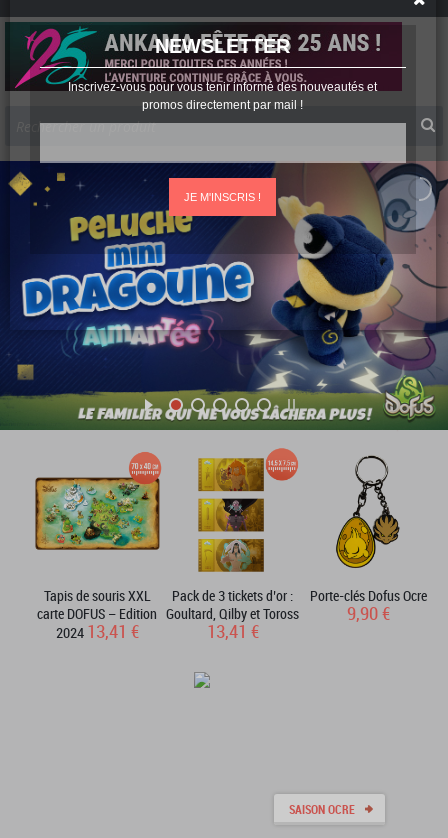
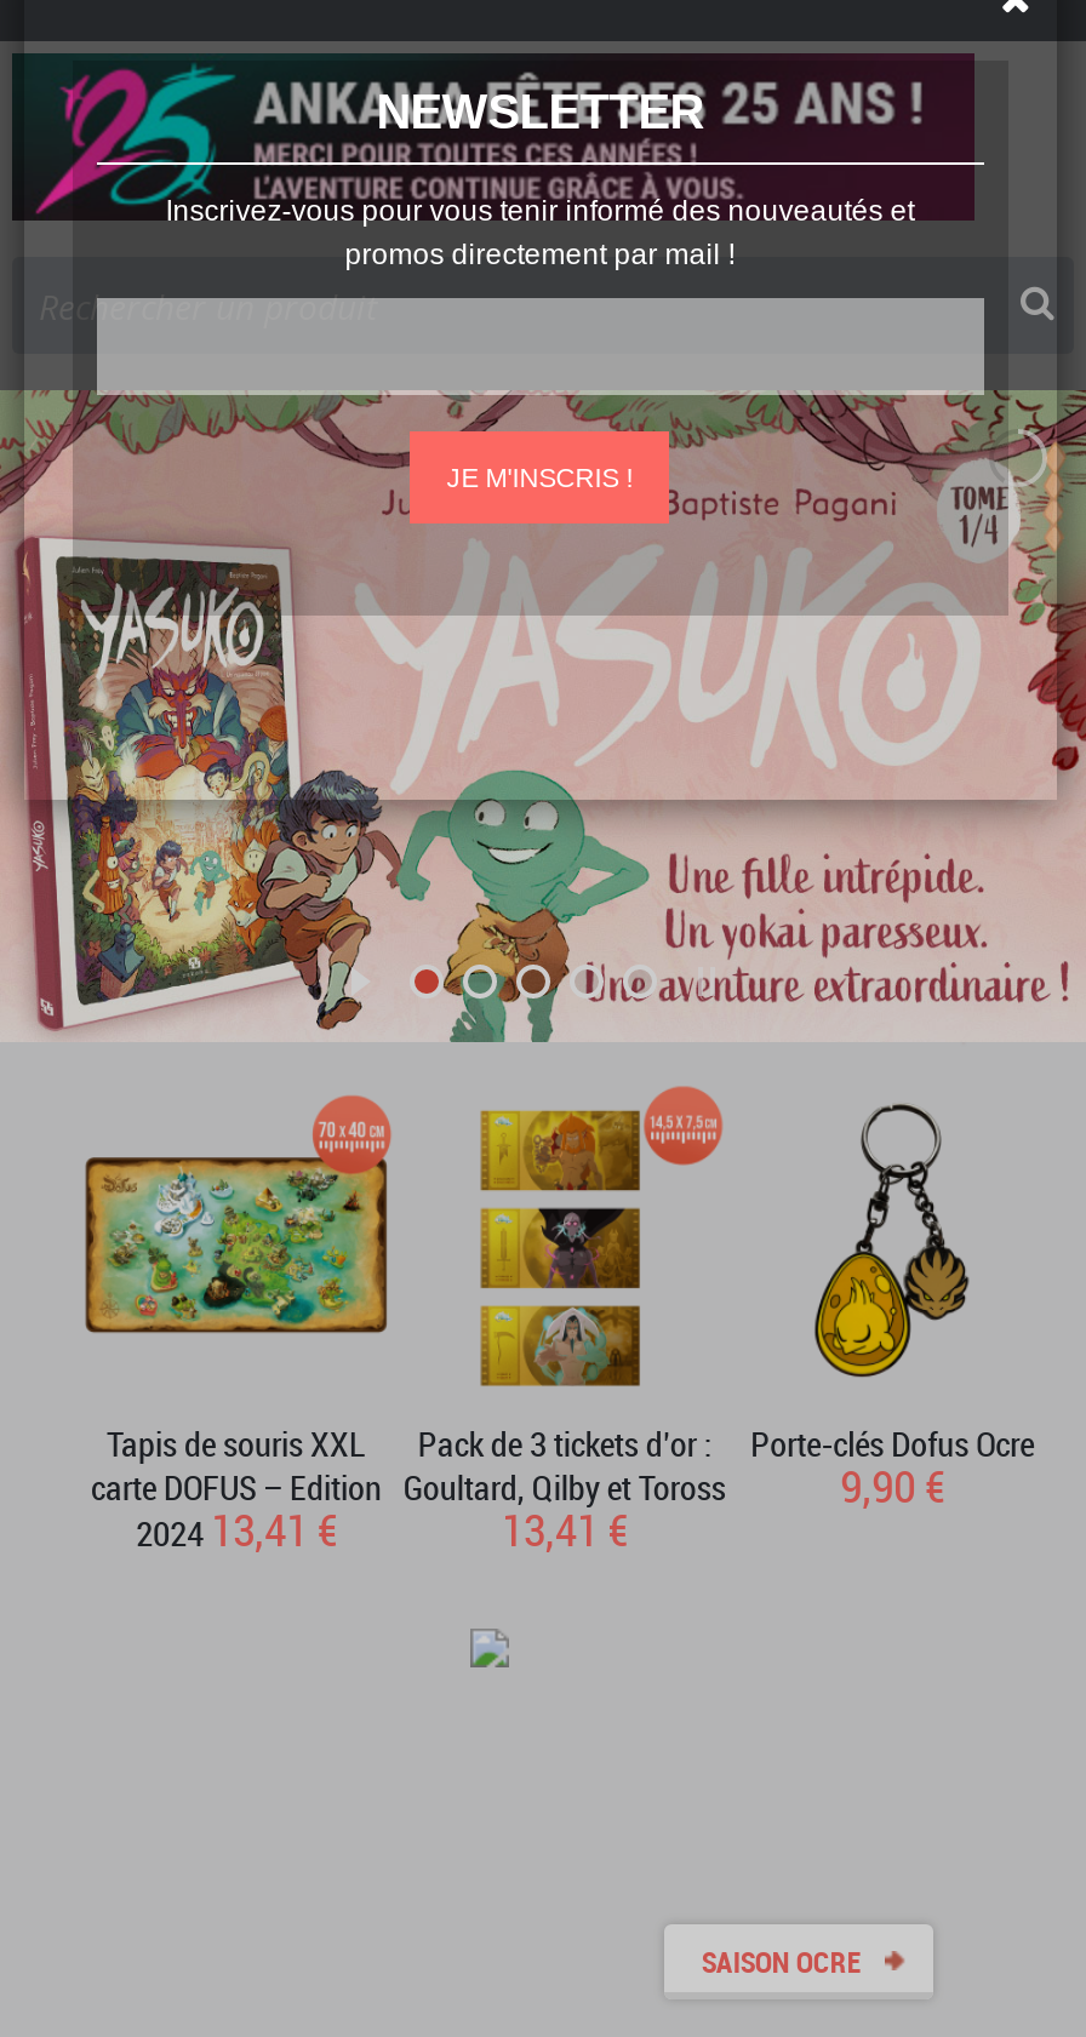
- [image]
+ [image]
